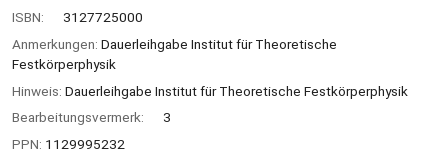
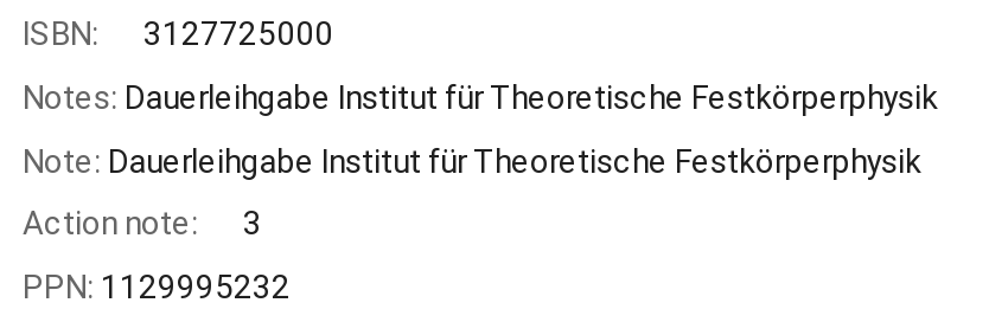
- Anmerkungen: Dauerleihgabe Institut für Theoretische
- Festkörperphysik
+ Notes: Dauerleihgabe Institut für Theoretische Festkörperphysik

- Hinweis: Dauerleihgabe Institut für Theoretische Festkörperphysik
+ Note: Dauerleihgabe Institut für Theoretische Festkörperphysik

- Bearbeitungsvermerk:
+ Action note:
